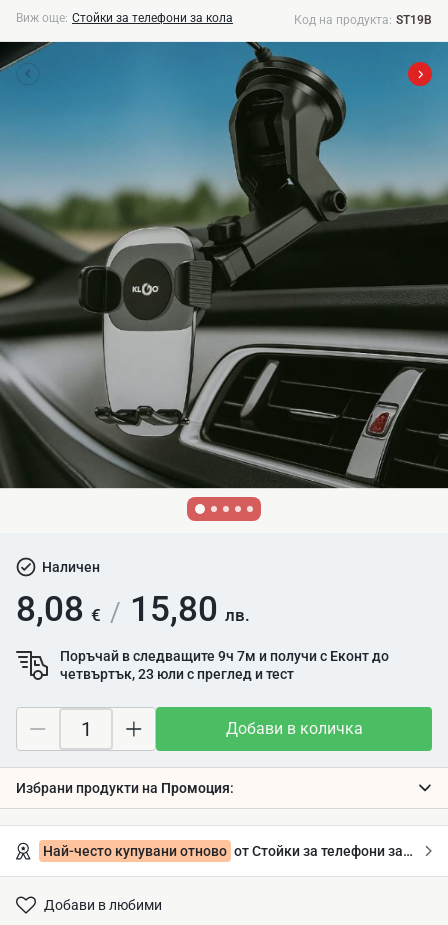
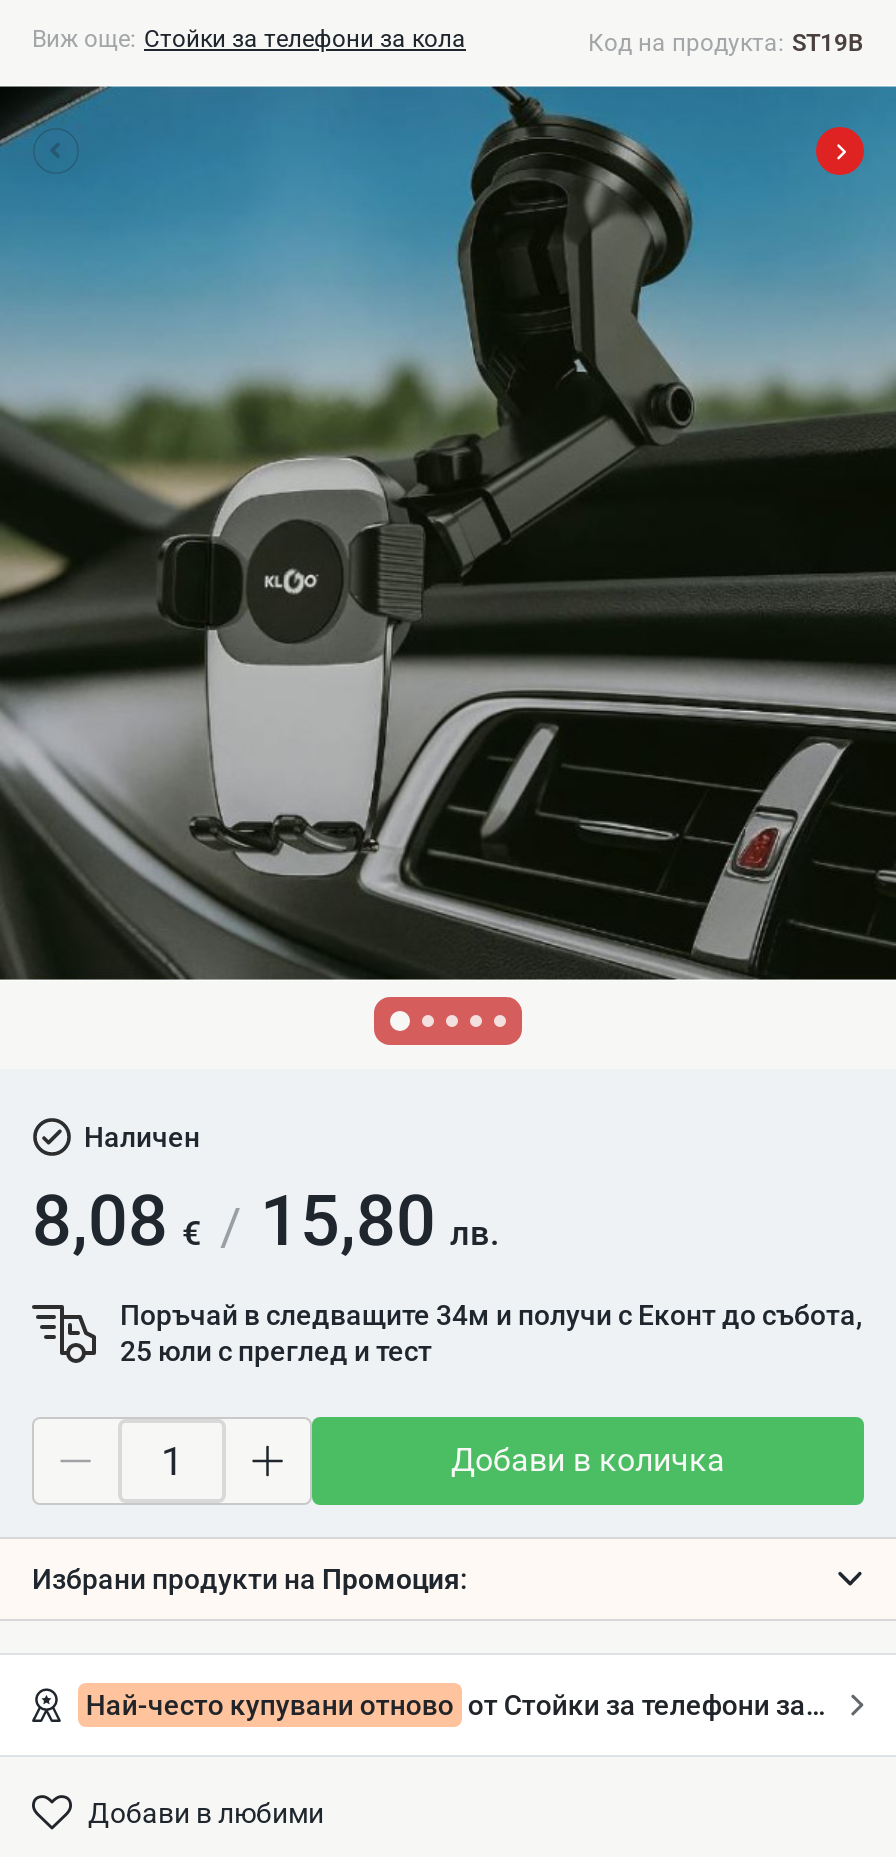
- Поръчай в следващите 9ч 7м и получи с Еконт до
- четвъртък, 23 юли с преглед и тест
+ Поръчай в следващите 34м и получи с Еконт до събота,
+ 25 юли с преглед и тест
